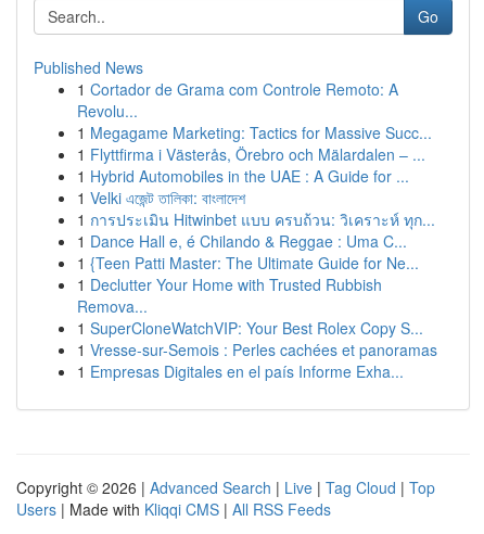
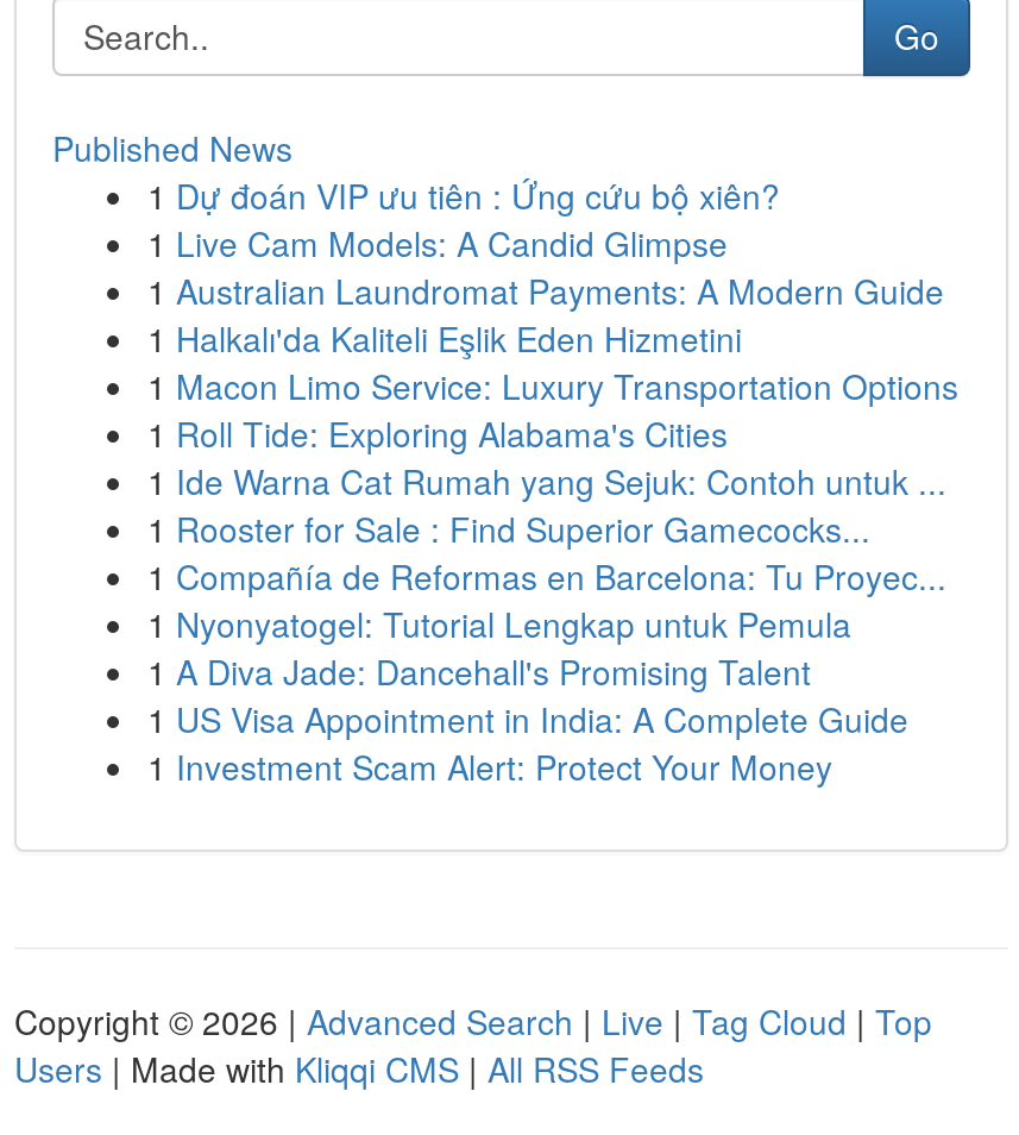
- 1 Cortador de Grama com Controle Remoto: A
- Revolu...
- 1 Megagame Marketing: Tactics for Massive Succ...
- 1 Flyttfirma i Västerås, Örebro och Mälardalen – ...
- 1 Hybrid Automobiles in the UAE : A Guide for ...
- 1 Velki এজেন্ট তালিকা: বাংলাদেশ
- 1 การประเมิน Hitwinbet แบบ ครบถ้วน: วิเคราะห์ ทุก...
- 1 Dance Hall e, é Chilando & Reggae : Uma C...
- 1 {Teen Patti Master: The Ultimate Guide for Ne...
- 1 Declutter Your Home with Trusted Rubbish
- Remova...
- 1 SuperCloneWatchVIP: Your Best Rolex Copy S...
- 1 Vresse-sur-Semois : Perles cachées et panoramas
- 1 Empresas Digitales en el país Informe Exha...
+ 1 Dự đoán VIP ưu tiên : Ứng cứu bộ xiên?
+ 1 Live Cam Models: A Candid Glimpse
+ 1 Australian Laundromat Payments: A Modern Guide
+ 1 Halkalı'da Kaliteli Eşlik Eden Hizmetini
+ 1 Macon Limo Service: Luxury Transportation Options
+ 1 Roll Tide: Exploring Alabama's Cities
+ 1 Ide Warna Cat Rumah yang Sejuk: Contoh untuk ...
+ 1 Rooster for Sale : Find Superior Gamecocks...
+ 1 Compañía de Reformas en Barcelona: Tu Proyec...
+ 1 Nyonyatogel: Tutorial Lengkap untuk Pemula
+ 1 A Diva Jade: Dancehall's Promising Talent
+ 1 US Visa Appointment in India: A Complete Guide
+ 1 Investment Scam Alert: Protect Your Money
